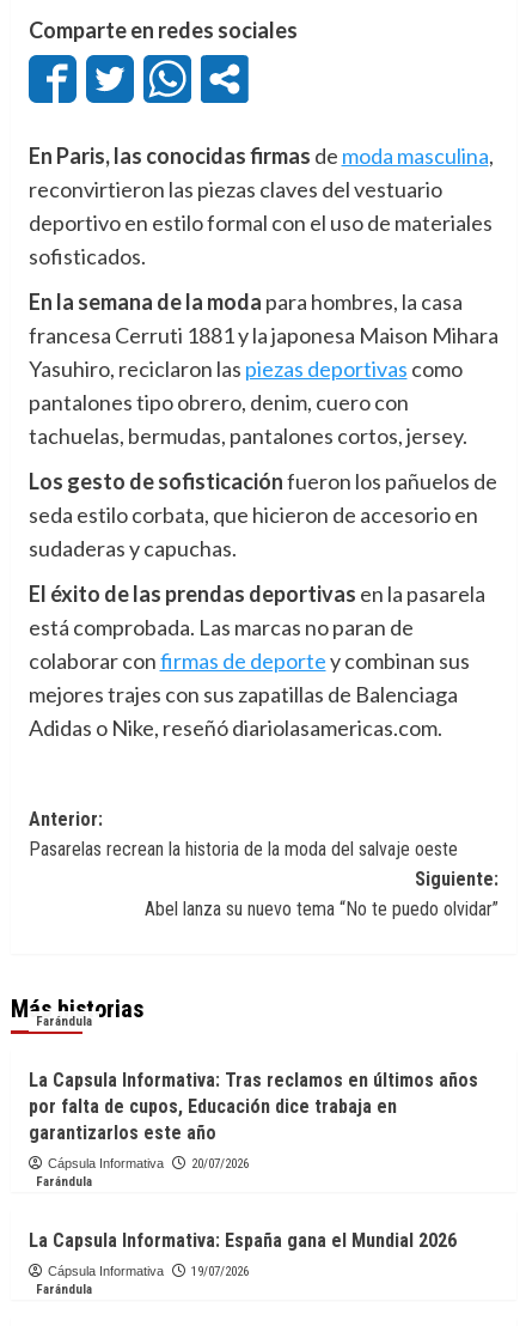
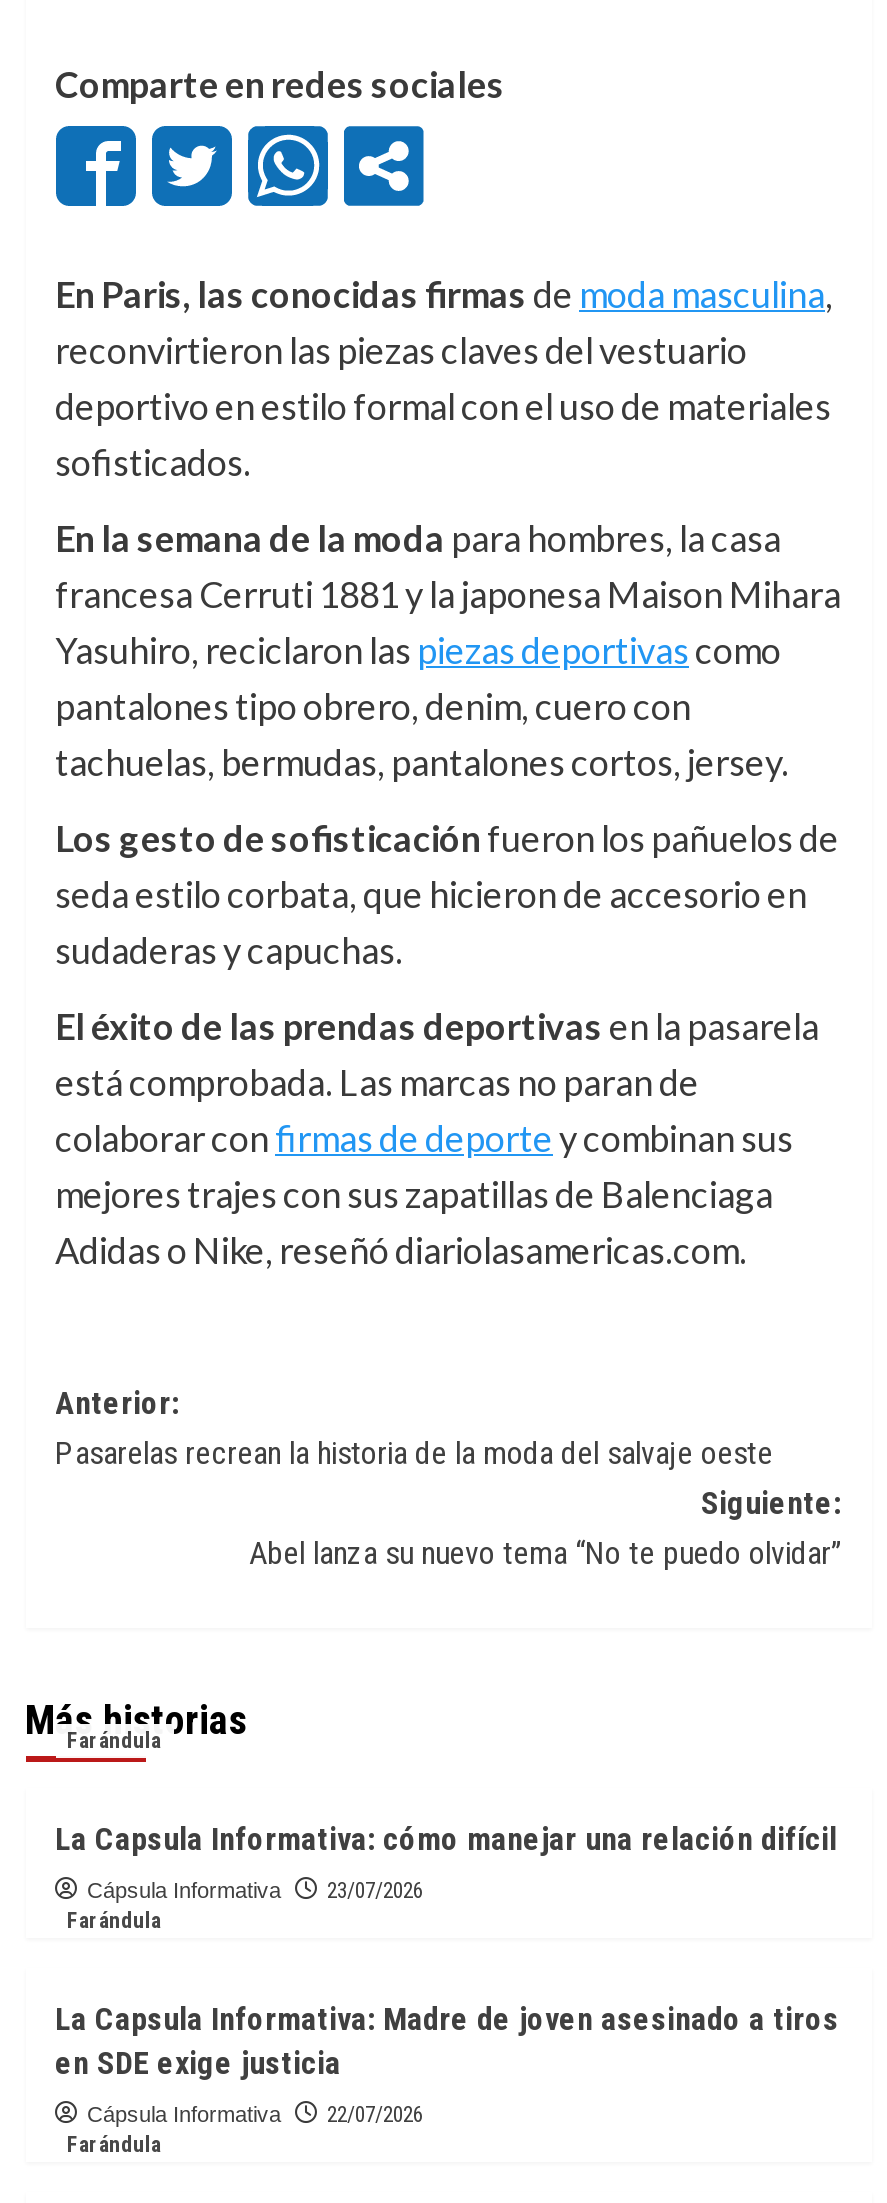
- La Capsula Informativa: Tras reclamos en últimos años
- por falta de cupos, Educación dice trabaja en
- garantizarlos este año
+ La Capsula Informativa: cómo manejar una relación difícil

moved up: Cápsula Informativa | Farándula

- Cápsula Informativa 20/07/2026
+ Cápsula Informativa 23/07/2026

- La Capsula Informativa: España gana el Mundial 2026
+ La Capsula Informativa: Madre de joven asesinado a tiros
+ en SDE exige justicia

- Cápsula Informativa 19/07/2026
+ Cápsula Informativa 22/07/2026
